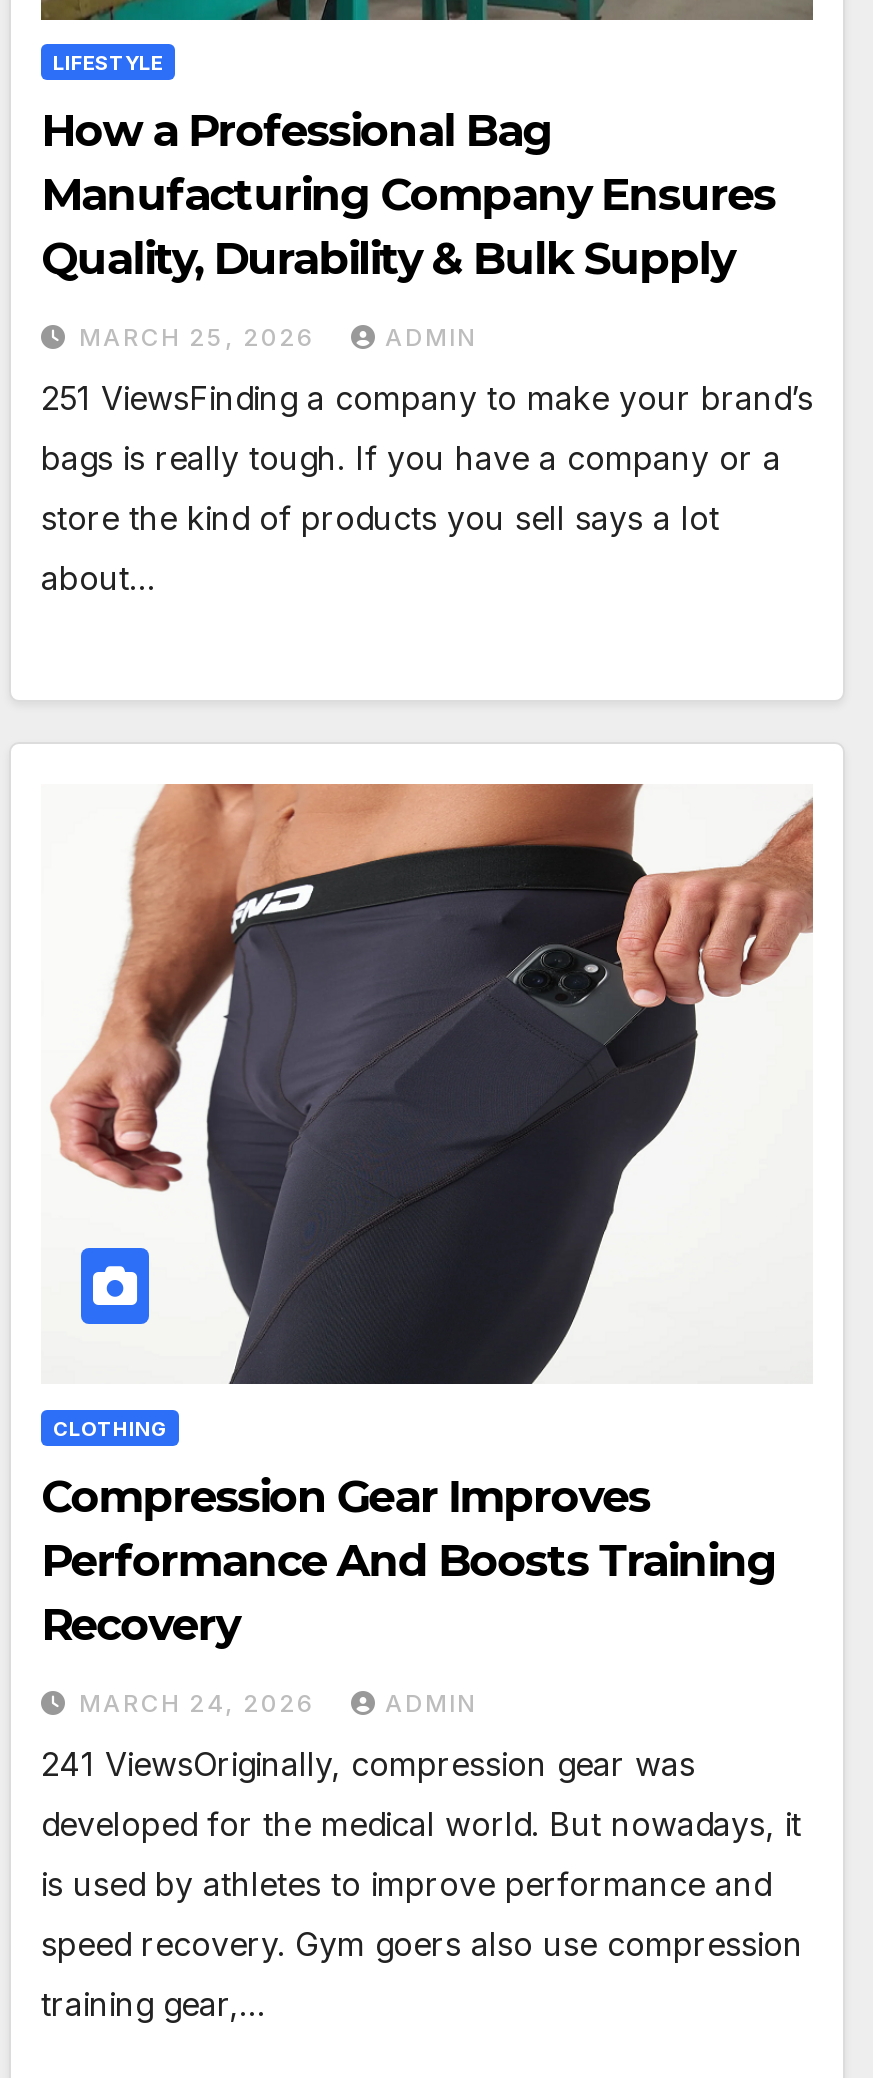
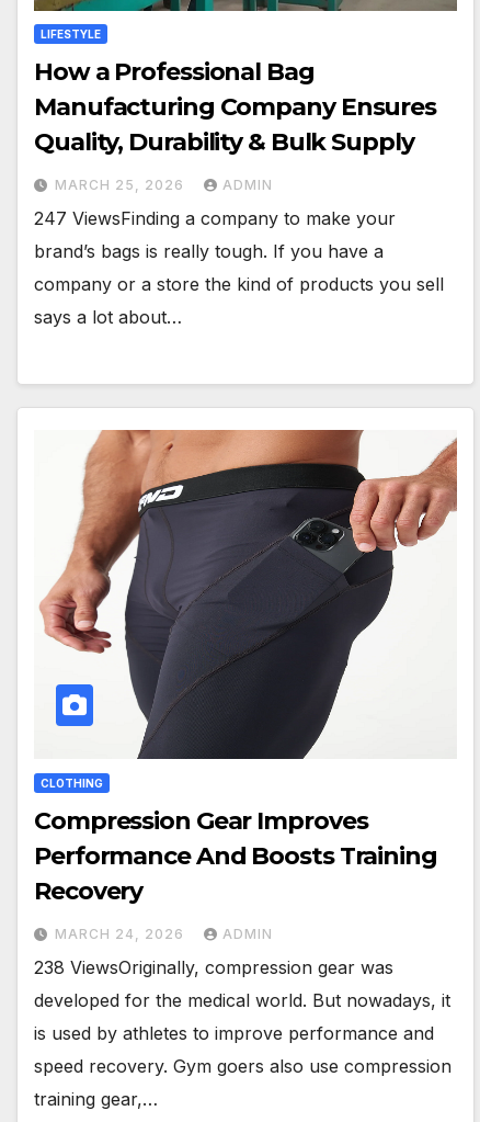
- 251 ViewsFinding a company to make your brand’s
+ 247 ViewsFinding a company to make your

- bags is really tough. If you have a company or a
+ brand’s bags is really tough. If you have a

- store the kind of products you sell says a lot
+ company or a store the kind of products you sell

- about…
+ says a lot about…

- 241 ViewsOriginally, compression gear was
+ 238 ViewsOriginally, compression gear was
